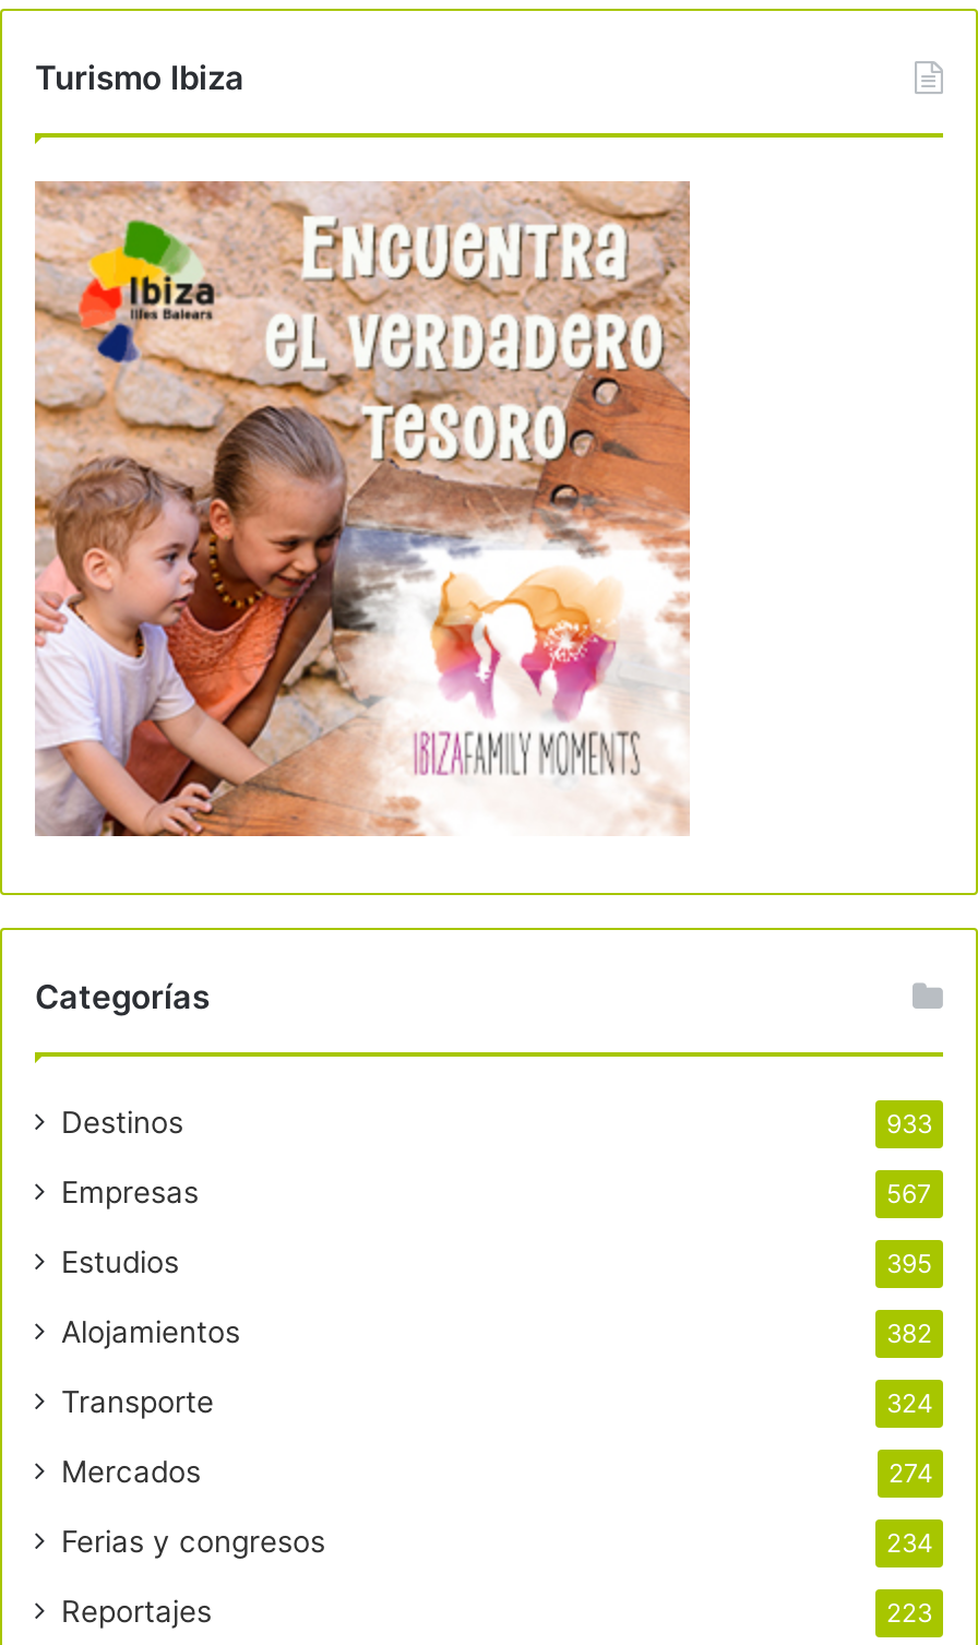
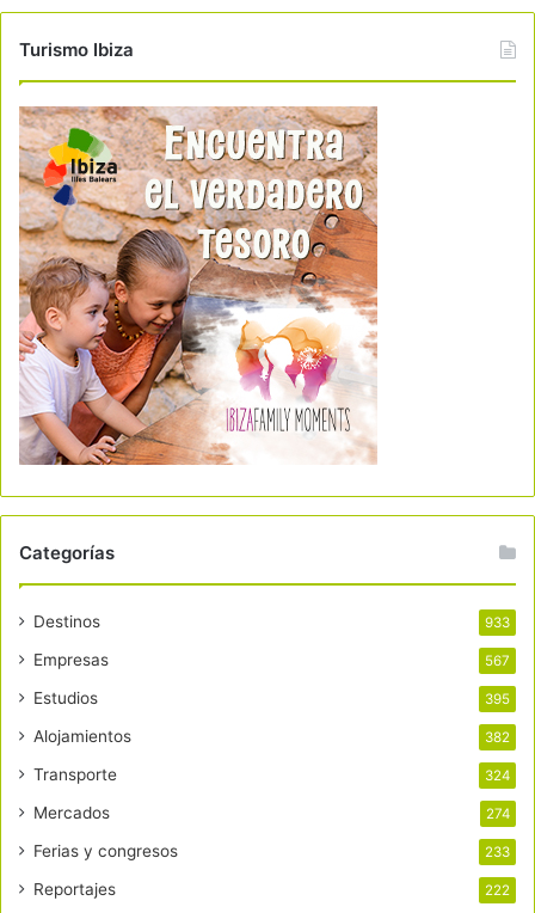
- 234
+ 233

- 223
+ 222
